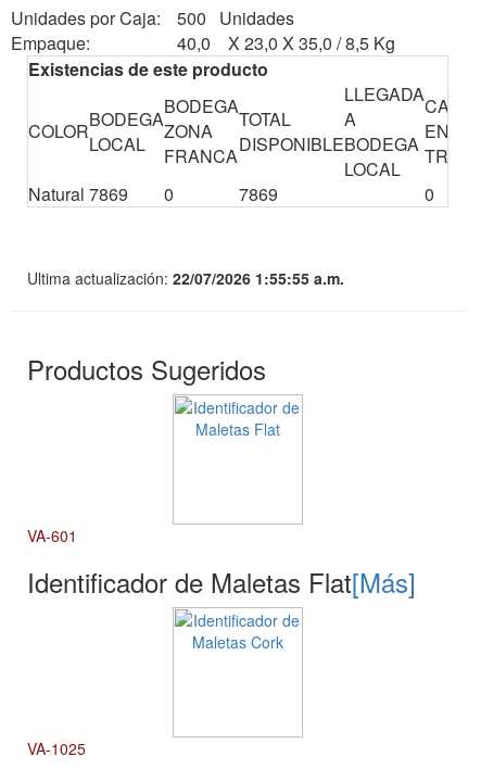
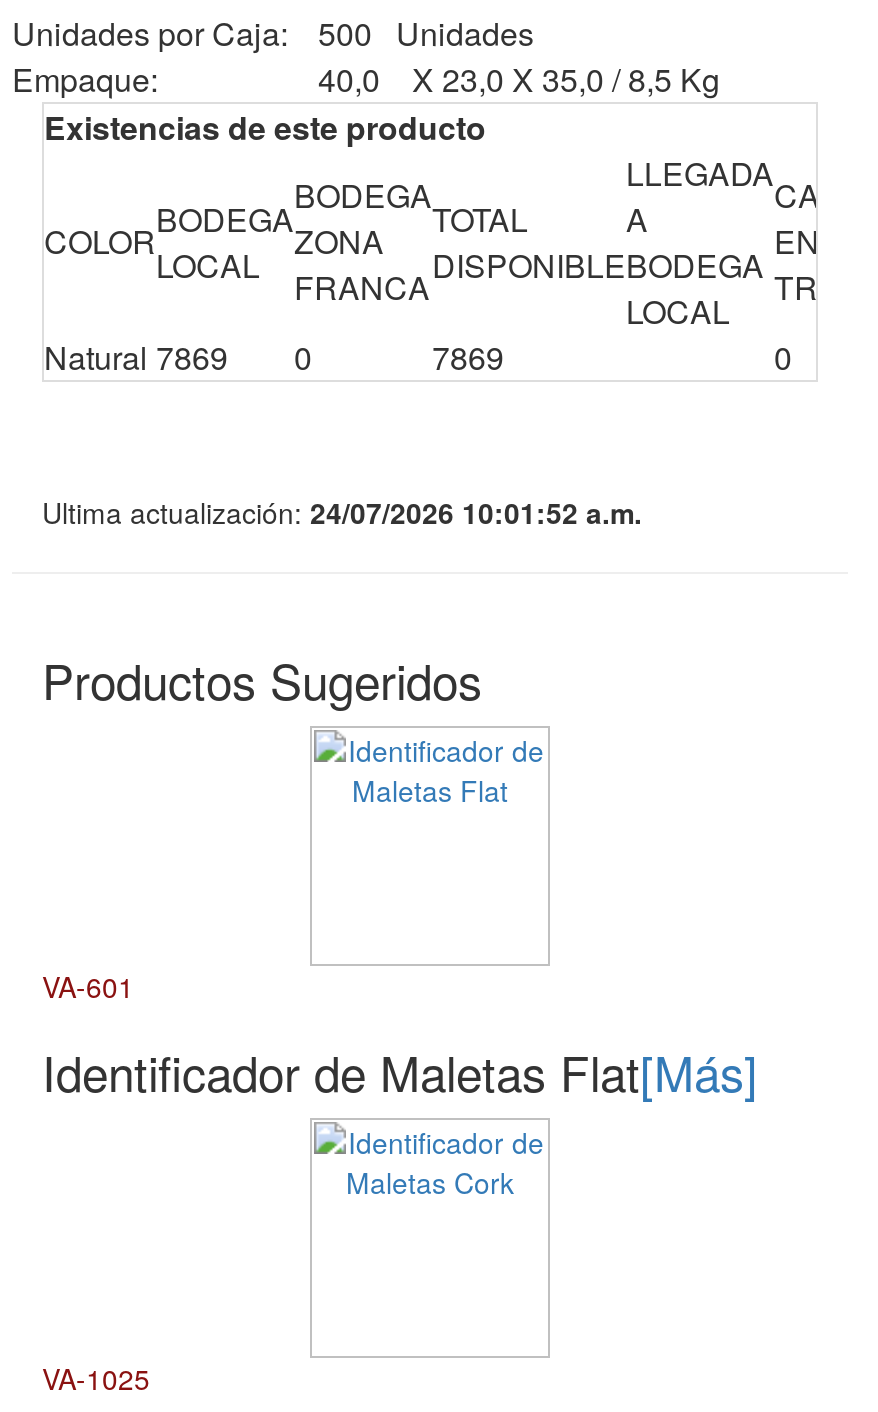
- Ultima actualización: 22/07/2026 1:55:55 a.m.
+ Ultima actualización: 24/07/2026 10:01:52 a.m.
